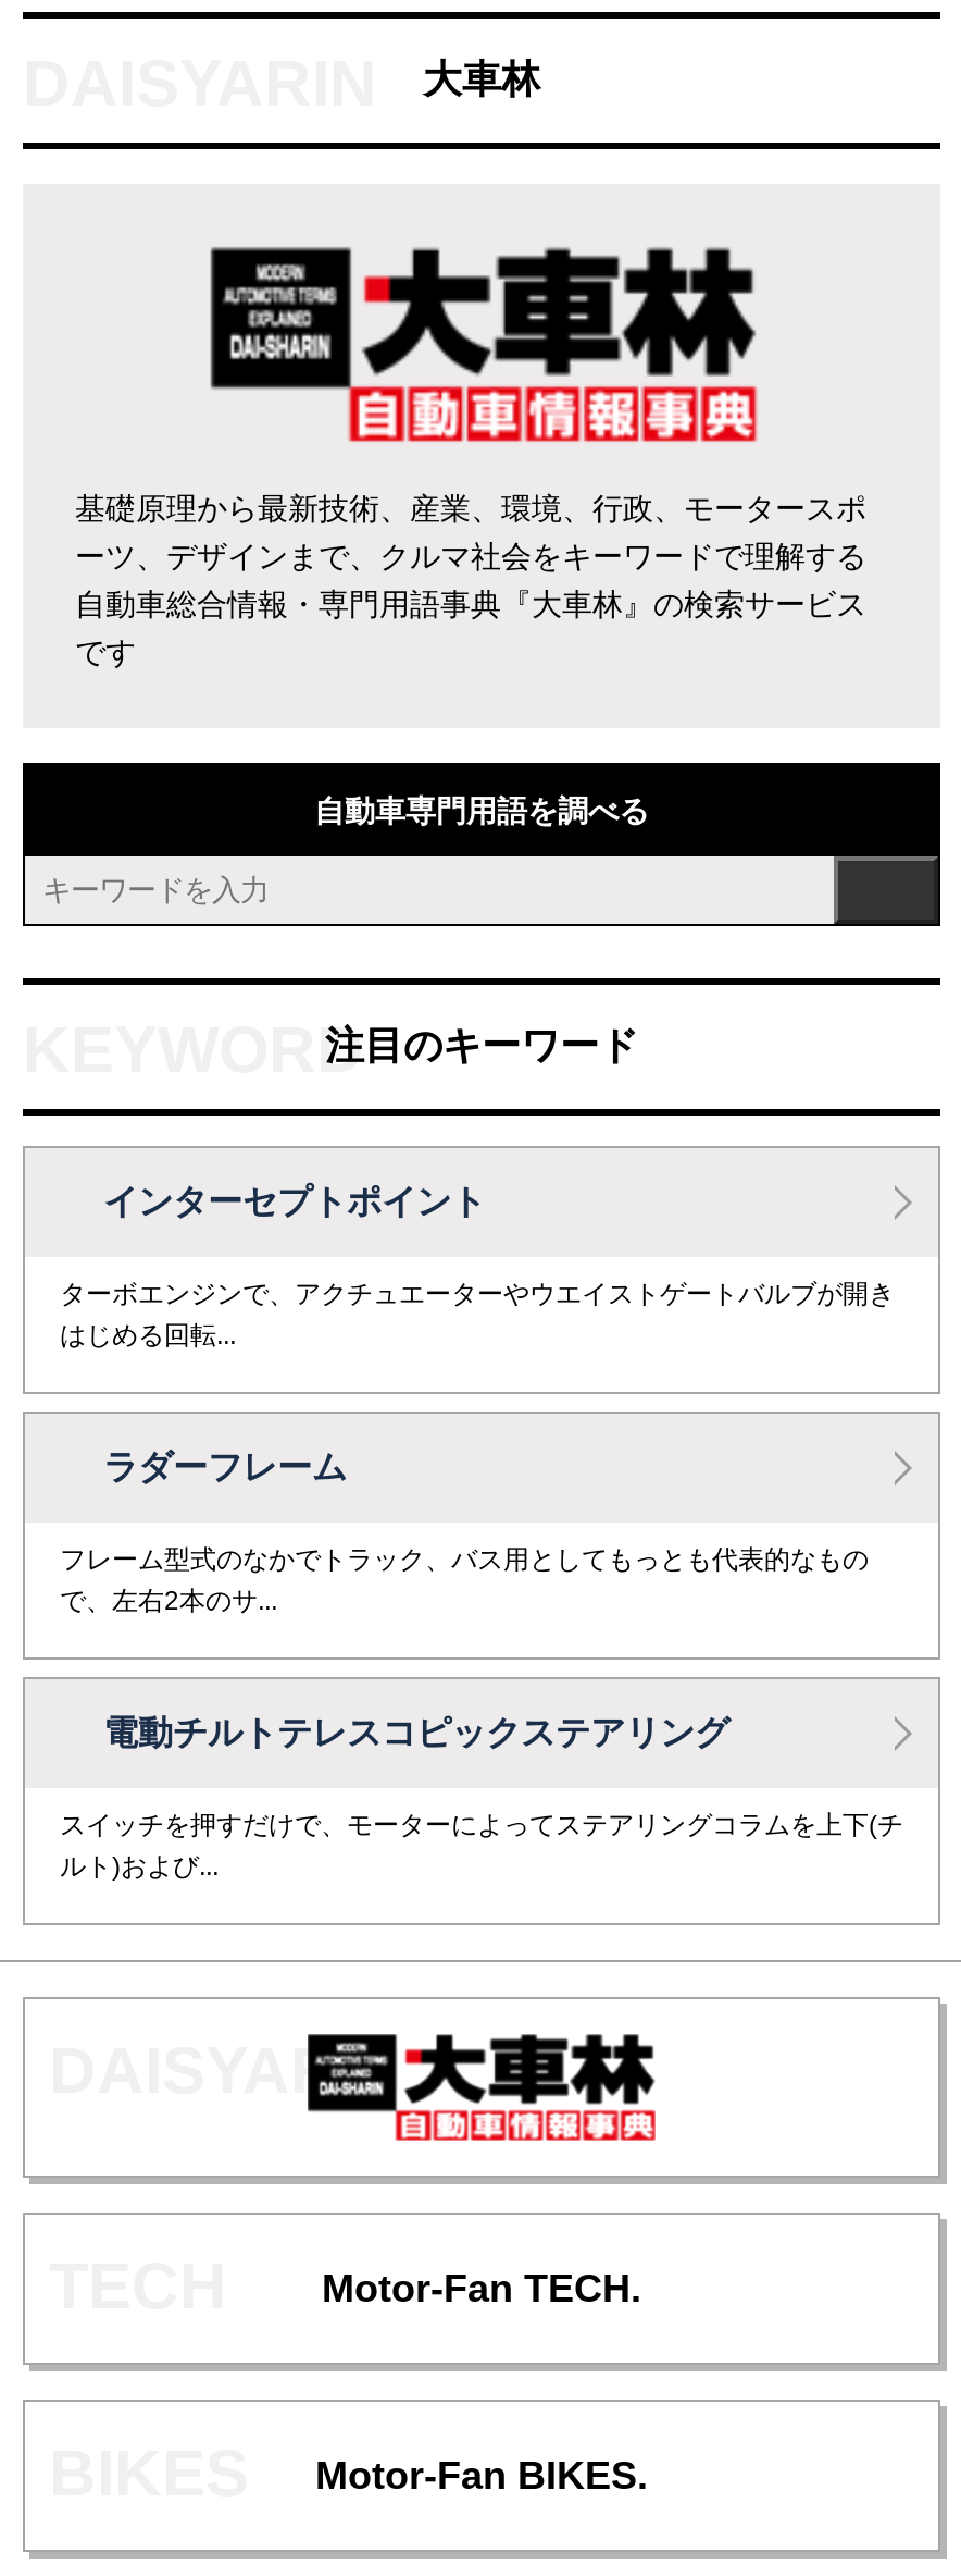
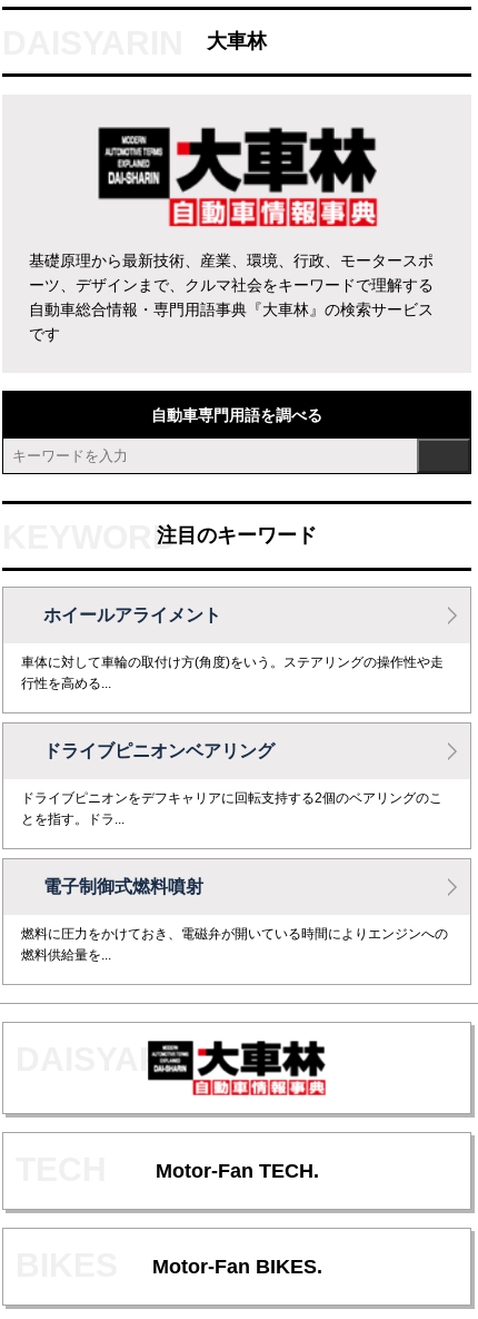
- インターセプトポイント
+ ホイールアライメント

- ターボエンジンで、アクチュエーターやウエイストゲートバルブが開き
- はじめる回転...
+ 車体に対して車輪の取付け方(角度)をいう。ステアリングの操作性や走
+ 行性を高める...

- ラダーフレーム
+ ドライブピニオンベアリング

- フレーム型式のなかでトラック、バス用としてもっとも代表的なもの
- で、左右2本のサ...
+ ドライブピニオンをデフキャリアに回転支持する2個のベアリングのこ
+ とを指す。ドラ...

- 電動チルトテレスコピックステアリング
+ 電子制御式燃料噴射

- スイッチを押すだけで、モーターによってステアリングコラムを上下(チ
- ルト)および...
+ 燃料に圧力をかけておき、電磁弁が開いている時間によりエンジンへの
+ 燃料供給量を...
